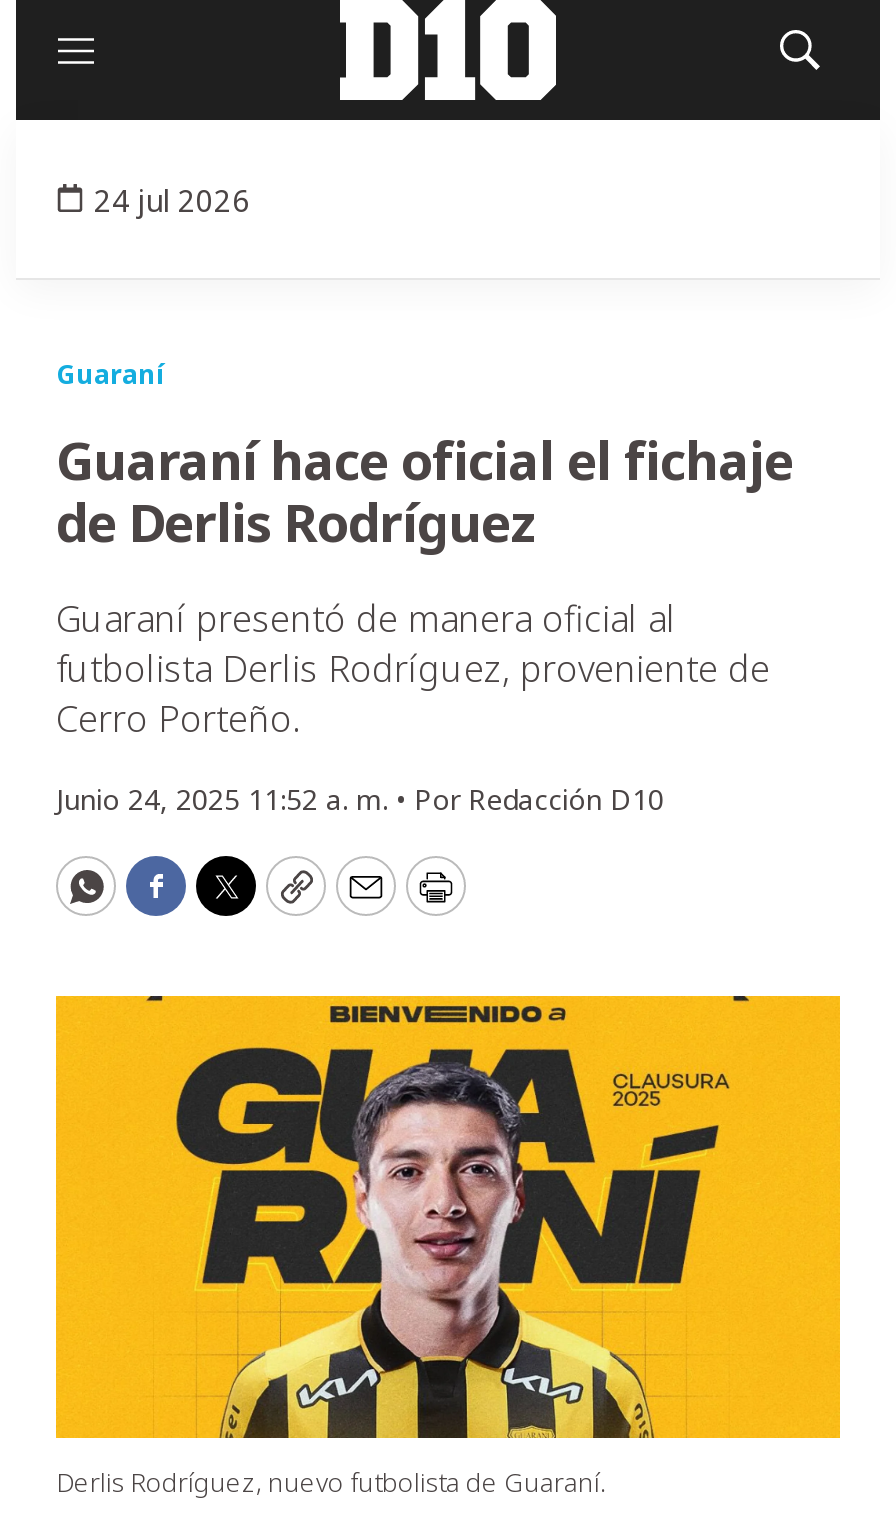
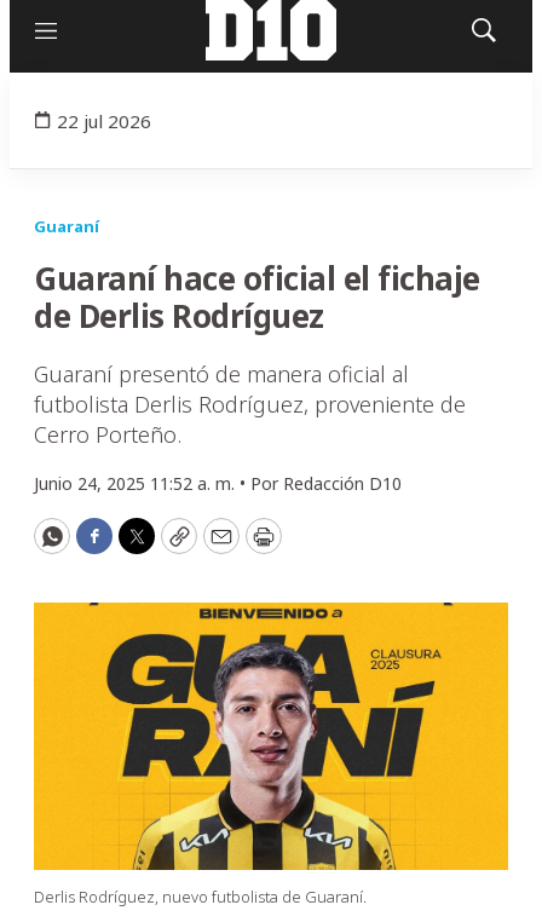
- 24 jul 2026
+ 22 jul 2026
